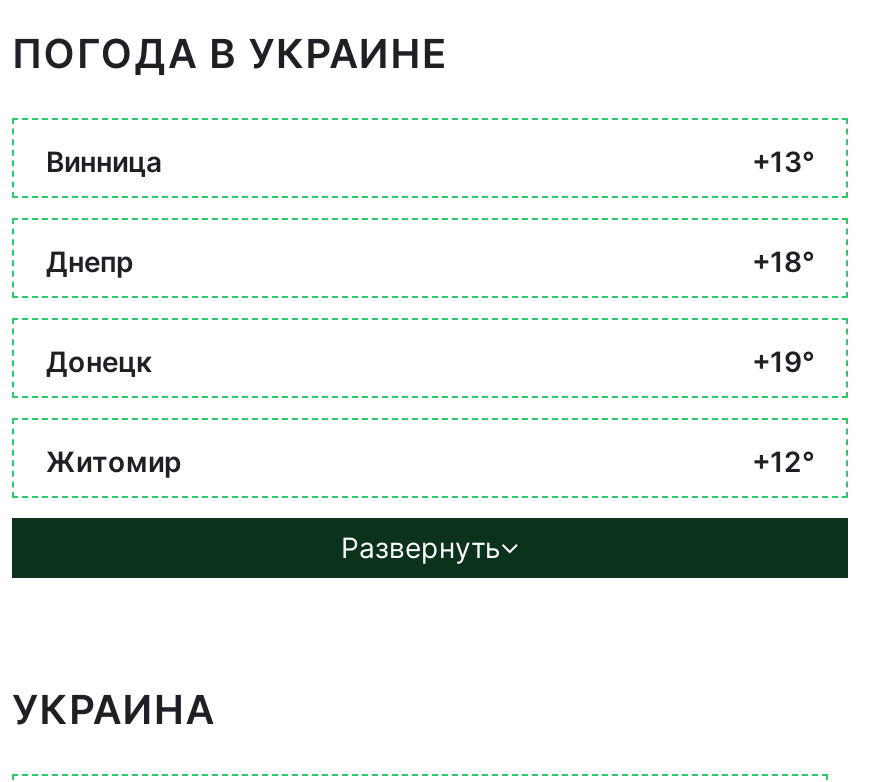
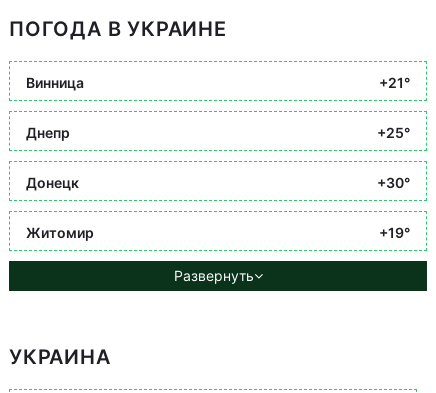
- +13°
+ +21°

- +18°
+ +25°

- +19°
+ +30°

- +12°
+ +19°
